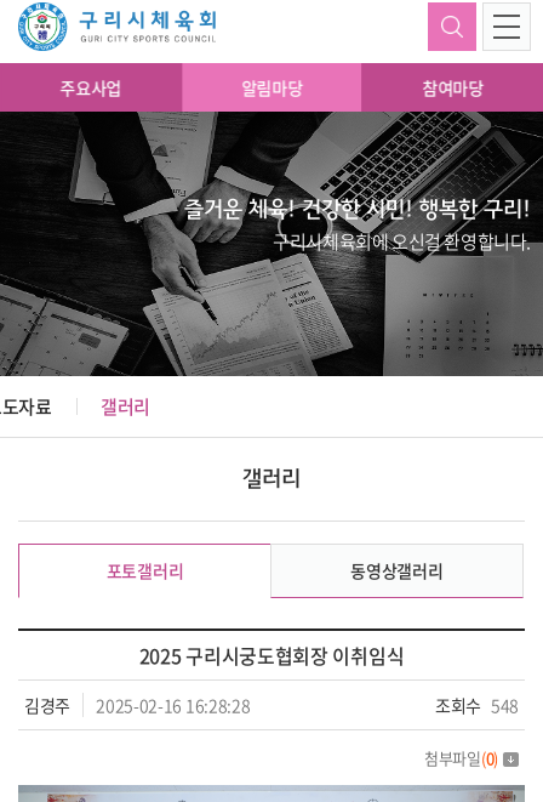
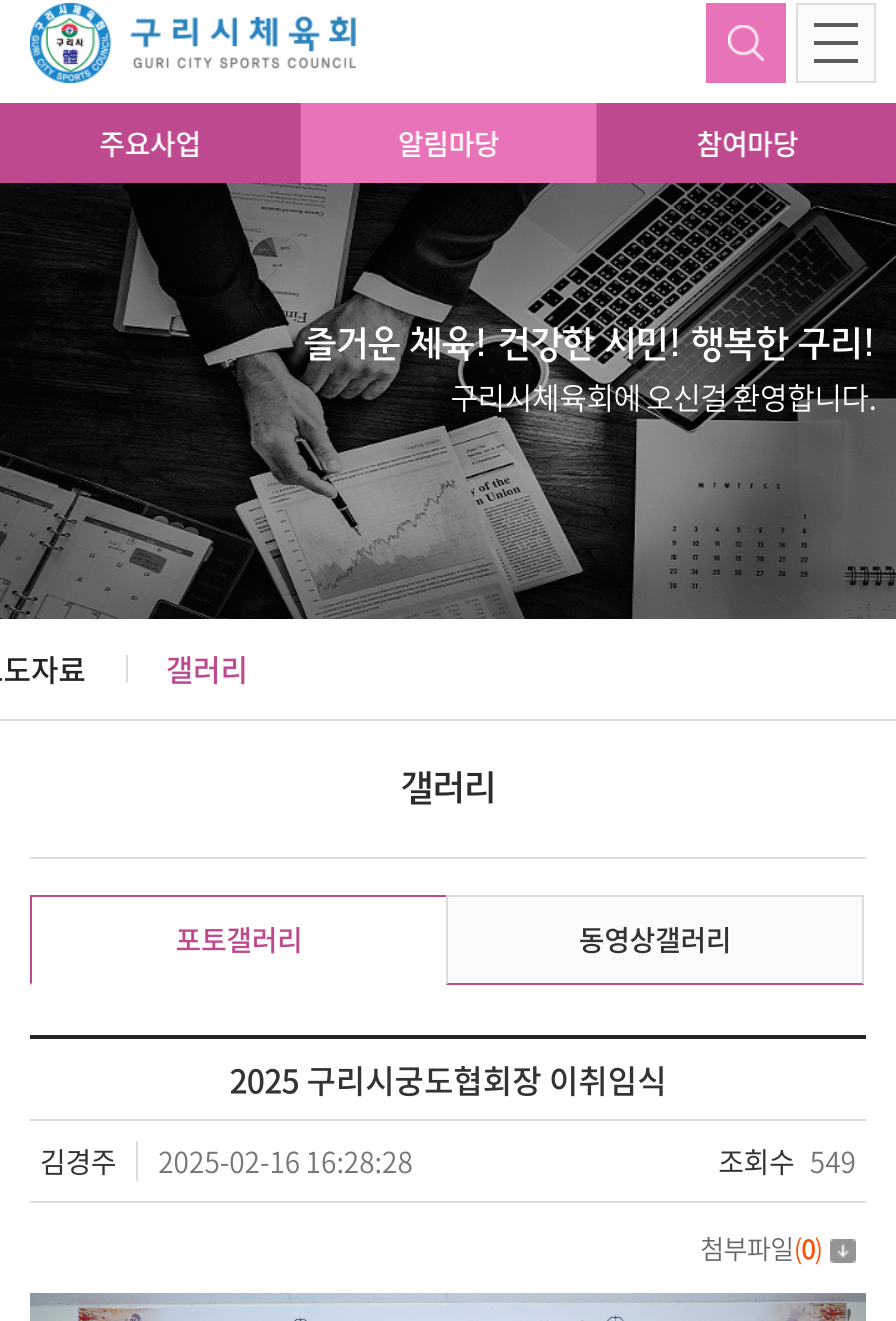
- 조회수 548
+ 조회수 549
